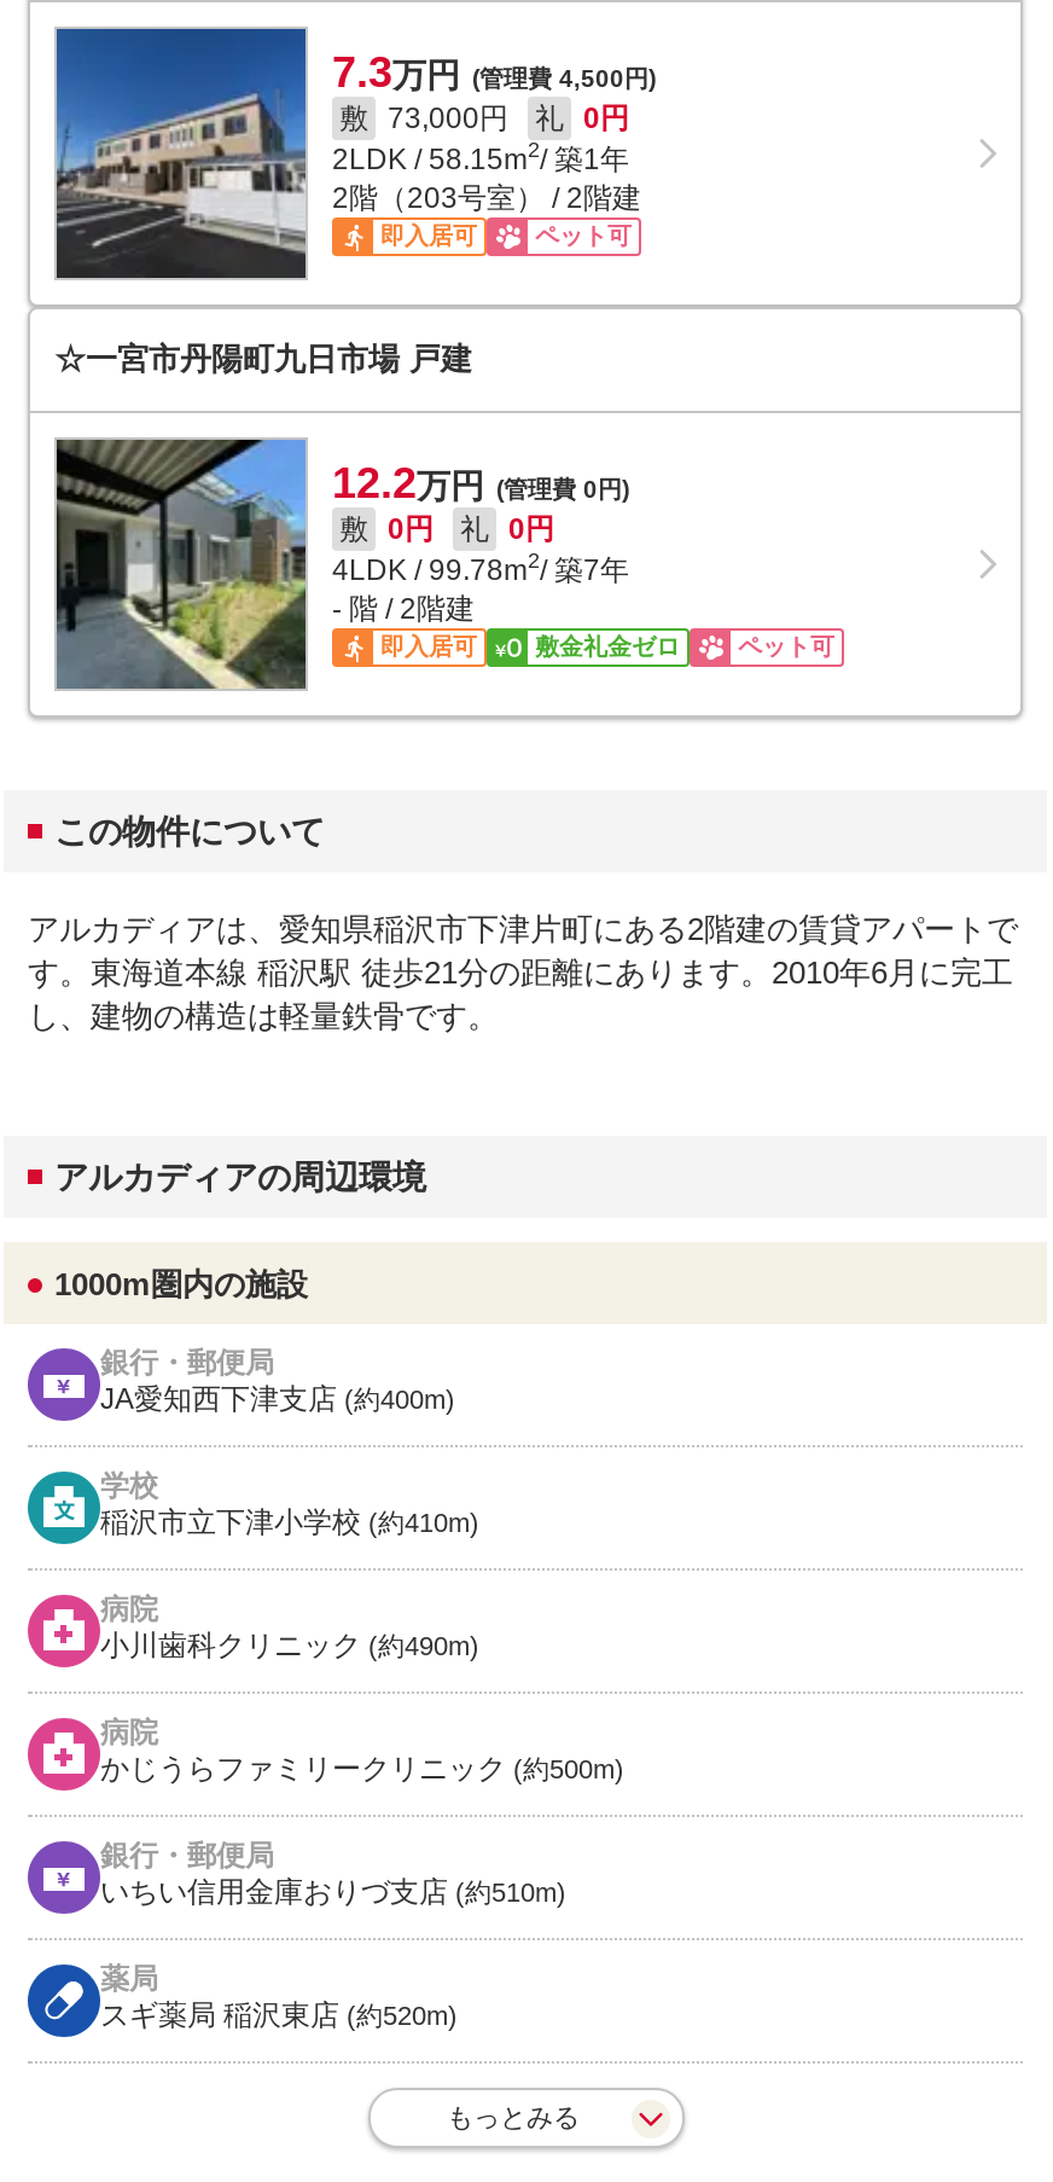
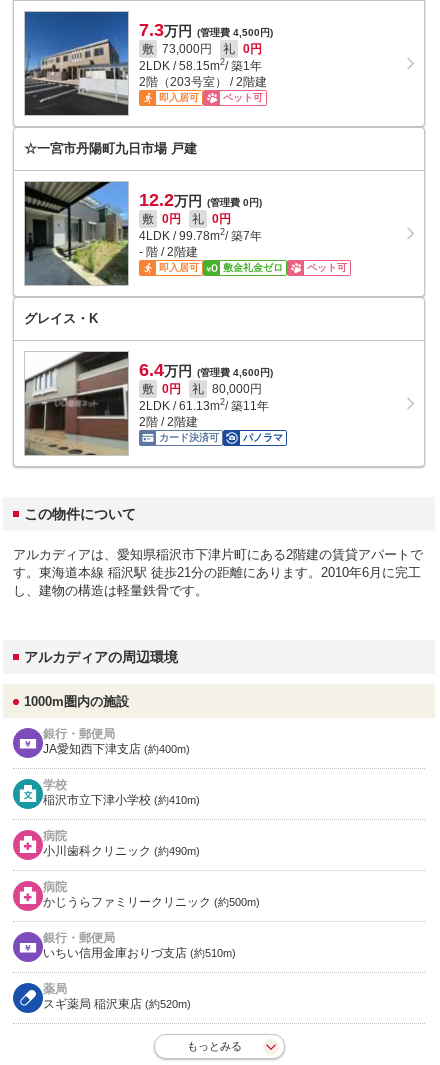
+ [image]
+ グレイス・K
+ 6.4万円 (管理費 4,600円)
+ 敷 0円
+ 礼 80,000円
+ 2LDK / 61.13m2 / 築11年
+ 2階 / 2階建
+ カード決済可
+ パノラマ
